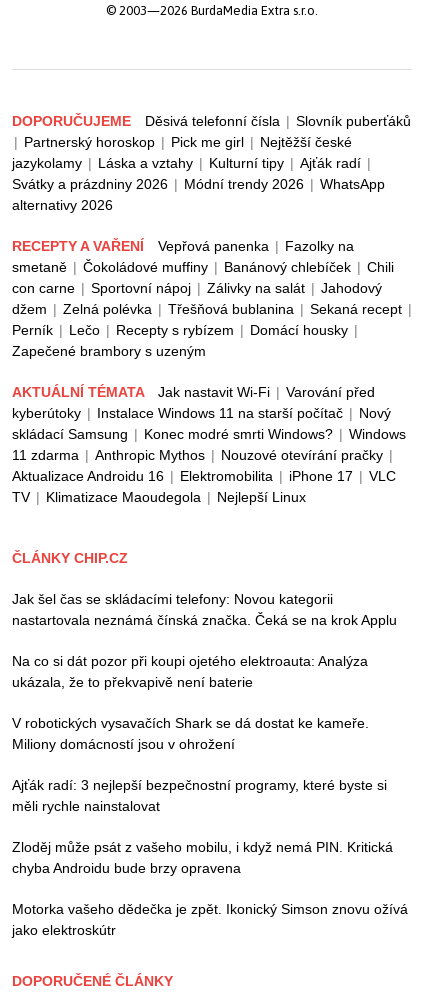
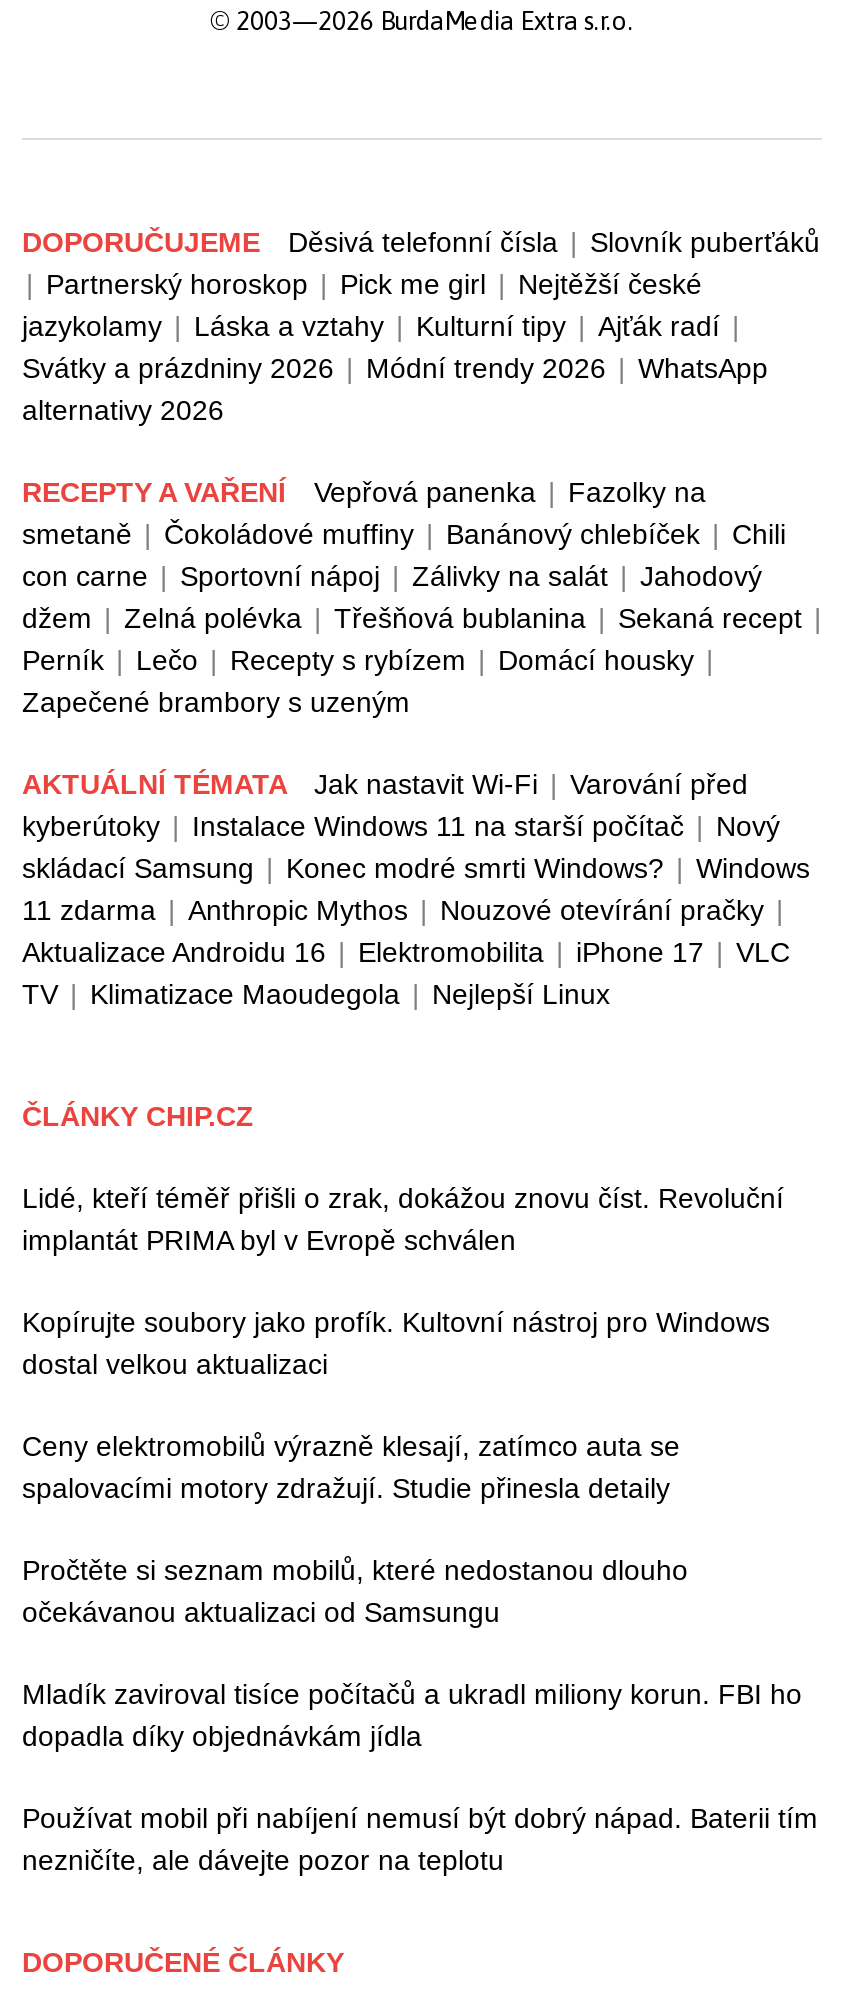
- Jak šel čas se skládacími telefony: Novou kategorii
- nastartovala neznámá čínská značka. Čeká se na krok Applu
+ Lidé, kteří téměř přišli o zrak, dokážou znovu číst. Revoluční
+ implantát PRIMA byl v Evropě schválen

- Na co si dát pozor při koupi ojetého elektroauta: Analýza
- ukázala, že to překvapivě není baterie
+ Kopírujte soubory jako profík. Kultovní nástroj pro Windows
+ dostal velkou aktualizaci

- V robotických vysavačích Shark se dá dostat ke kameře.
- Miliony domácností jsou v ohrožení
+ Ceny elektromobilů výrazně klesají, zatímco auta se
+ spalovacími motory zdražují. Studie přinesla detaily

- Ajťák radí: 3 nejlepší bezpečnostní programy, které byste si
- měli rychle nainstalovat
+ Pročtěte si seznam mobilů, které nedostanou dlouho
+ očekávanou aktualizaci od Samsungu

- Zloděj může psát z vašeho mobilu, i když nemá PIN. Kritická
- chyba Androidu bude brzy opravena
+ Mladík zaviroval tisíce počítačů a ukradl miliony korun. FBI ho
+ dopadla díky objednávkám jídla

- Motorka vašeho dědečka je zpět. Ikonický Simson znovu ožívá
- jako elektroskútr
+ Používat mobil při nabíjení nemusí být dobrý nápad. Baterii tím
+ nezničíte, ale dávejte pozor na teplotu
